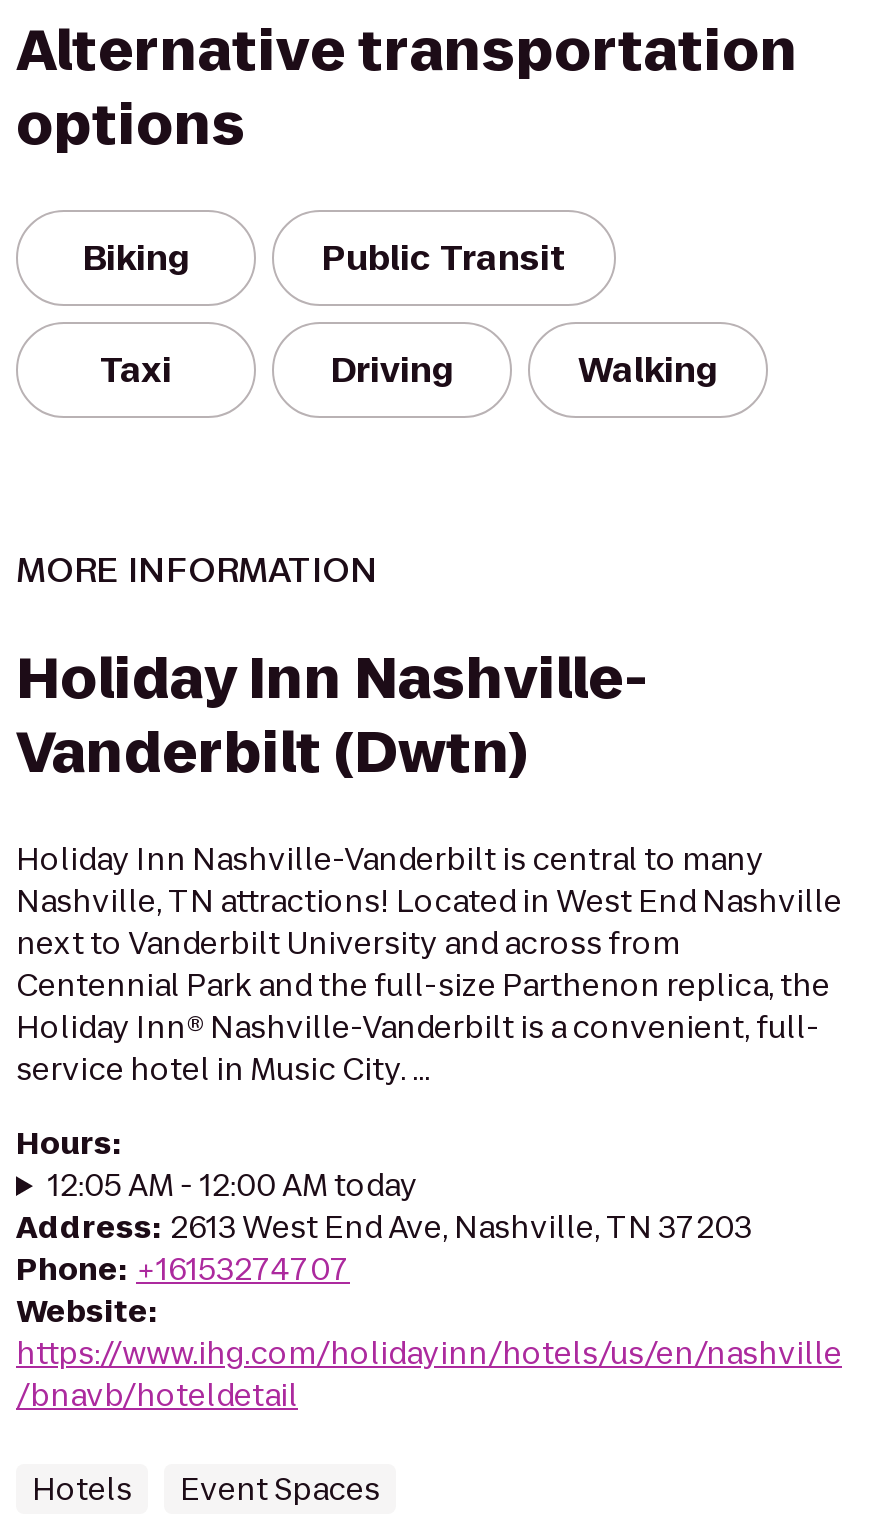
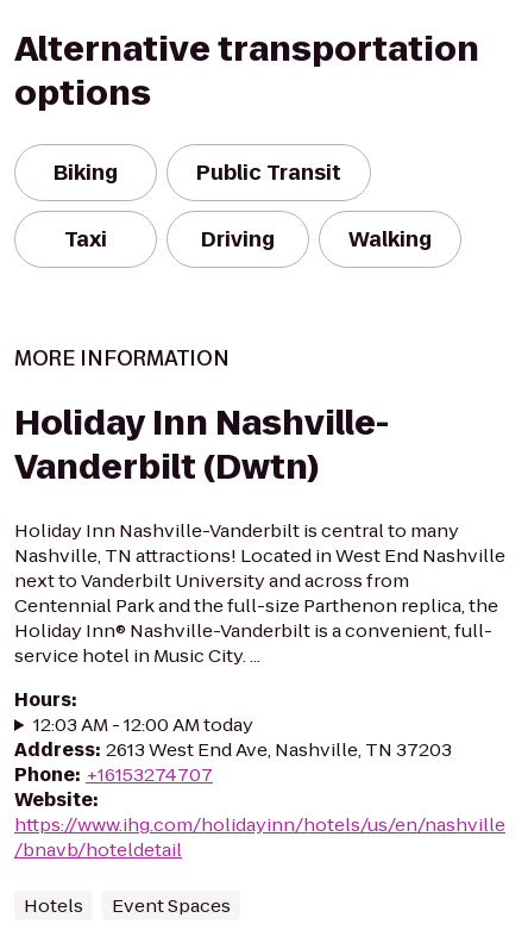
- 12:05 AM - 12:00 AM today
+ 12:03 AM - 12:00 AM today
